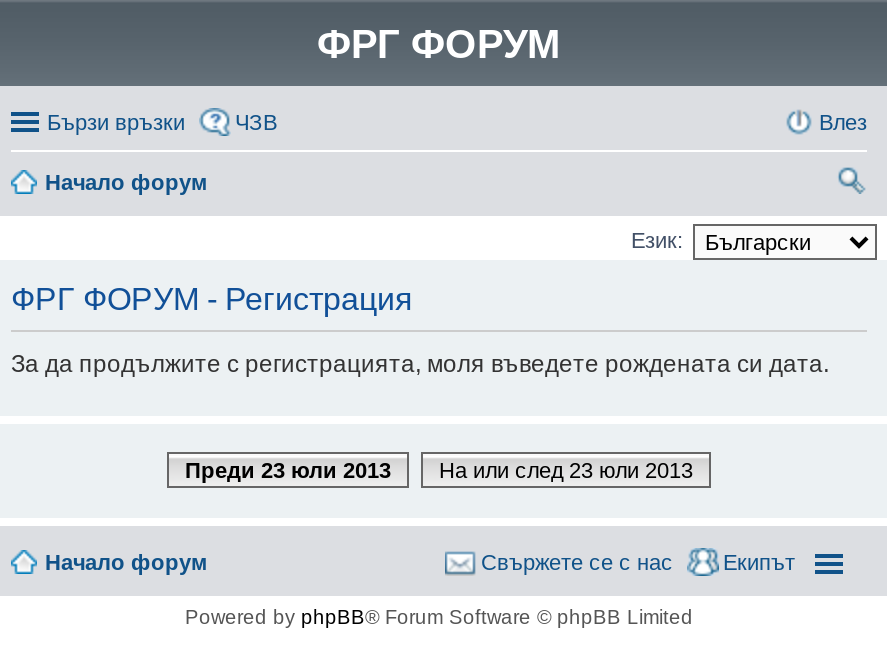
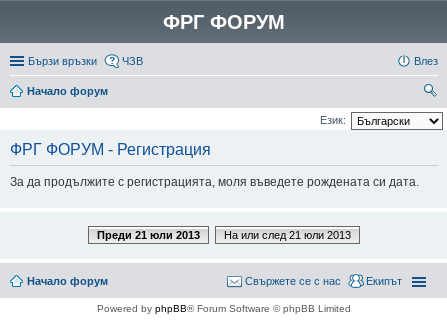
- Преди 23 юли 2013
+ Преди 21 юли 2013

- На или след 23 юли 2013
+ На или след 21 юли 2013
